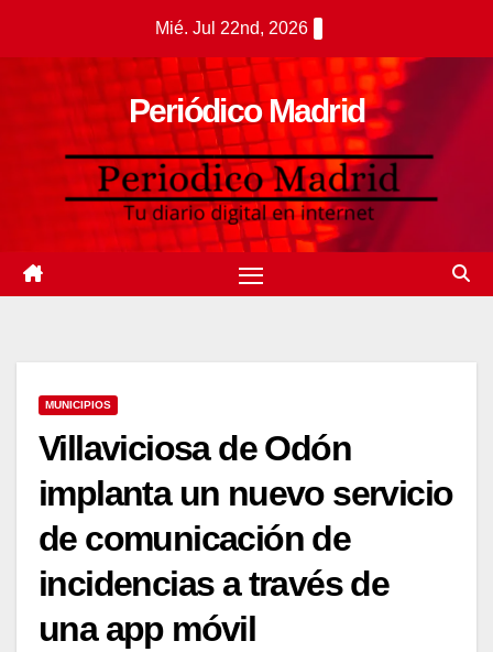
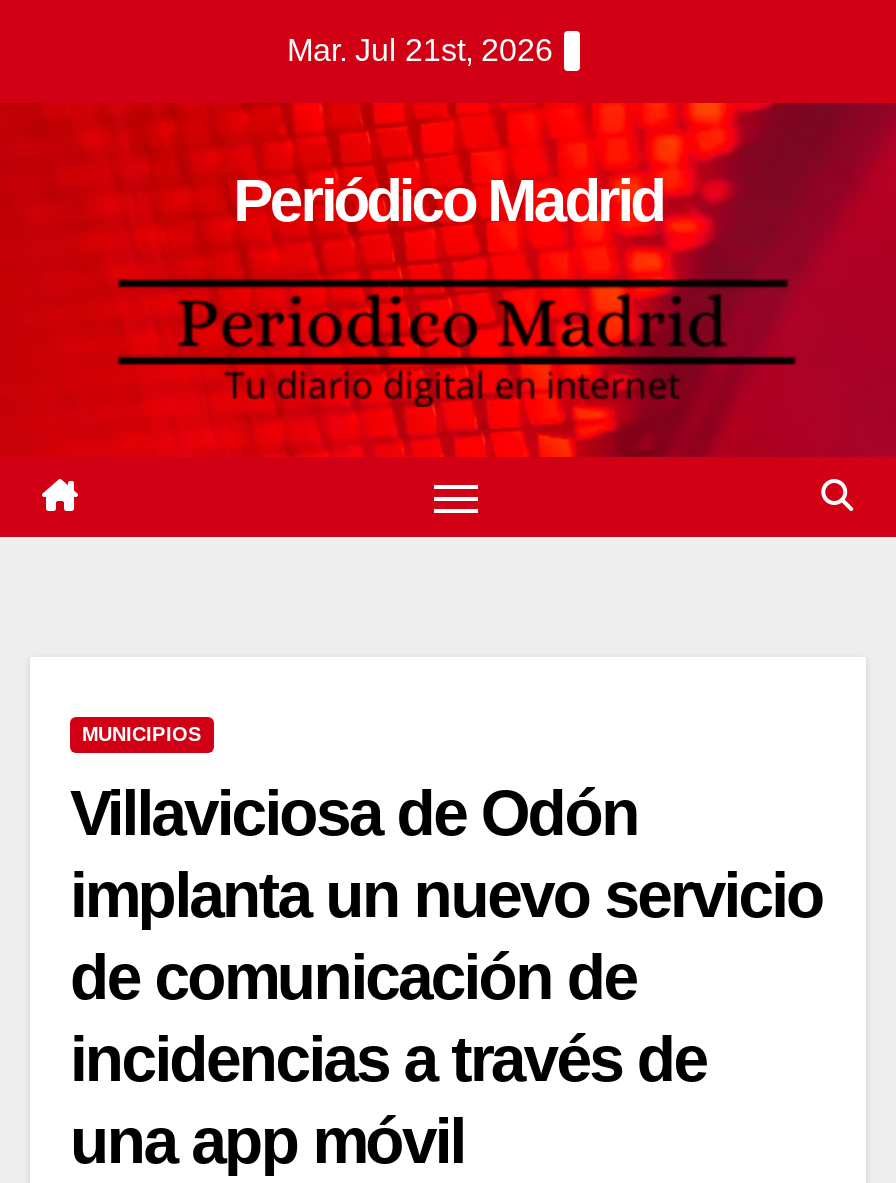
- Mié. Jul 22nd, 2026
+ Mar. Jul 21st, 2026
